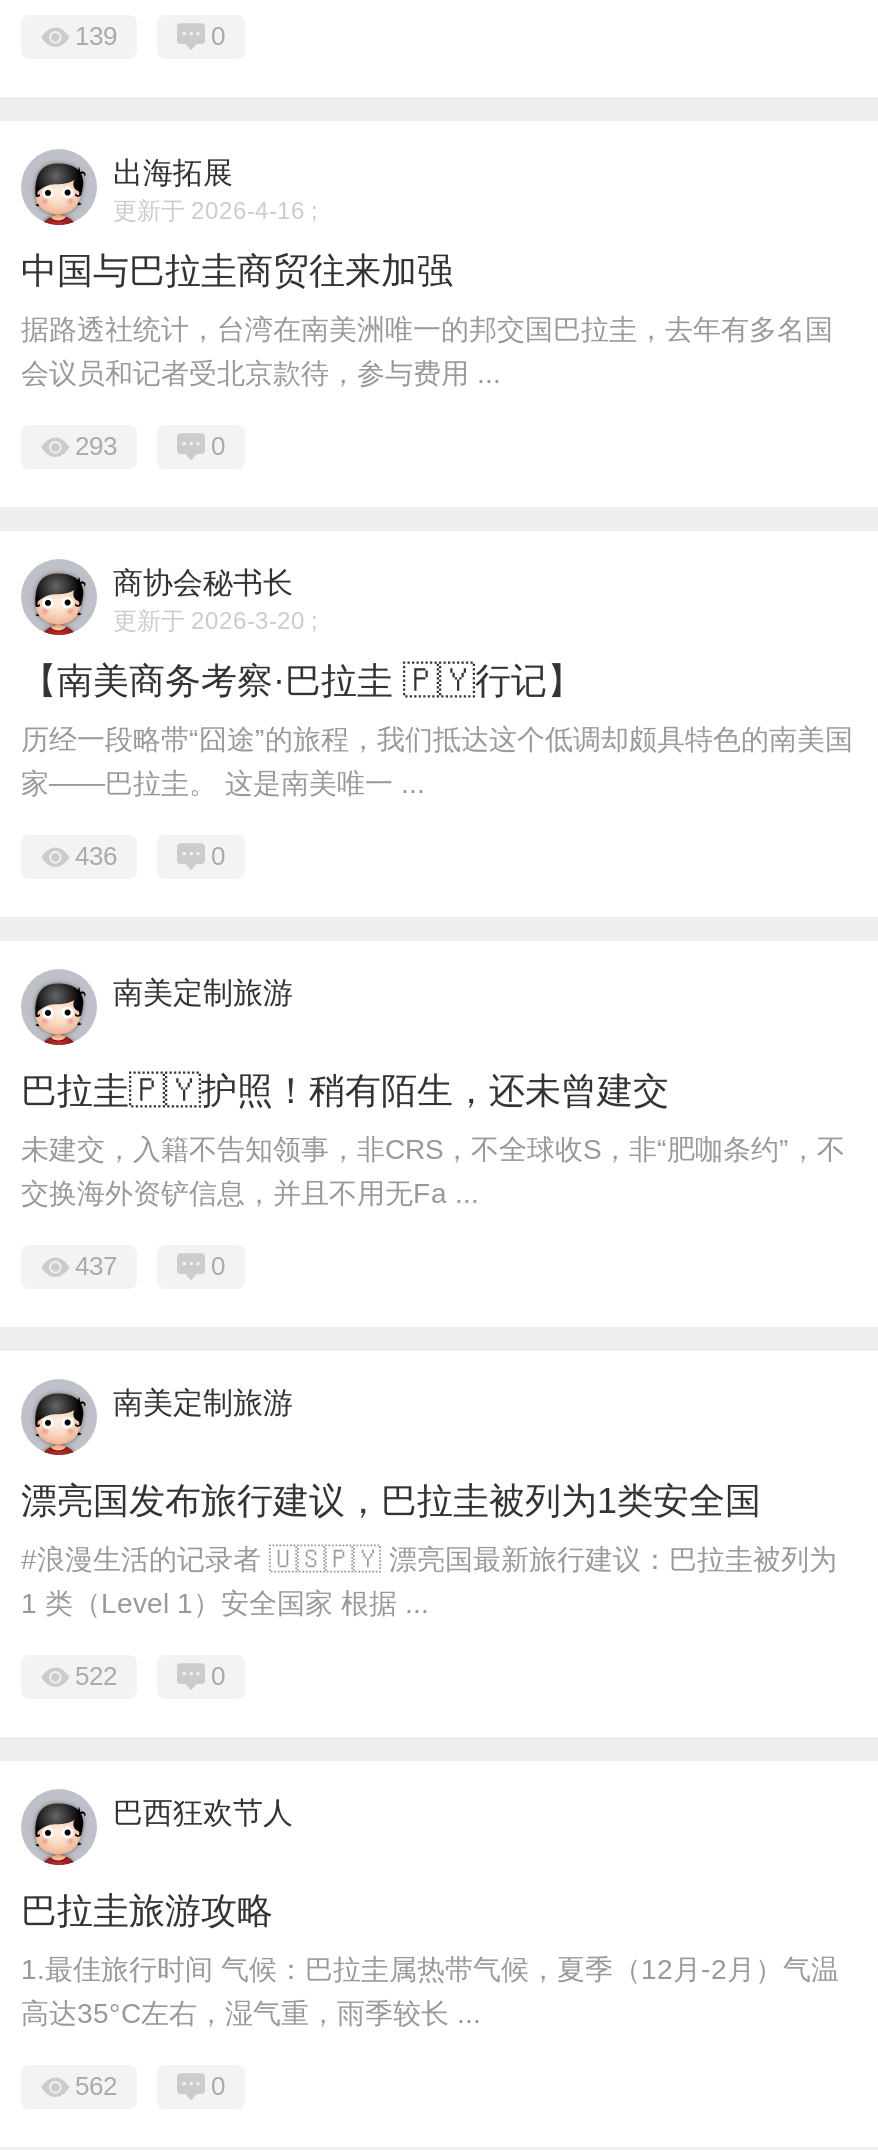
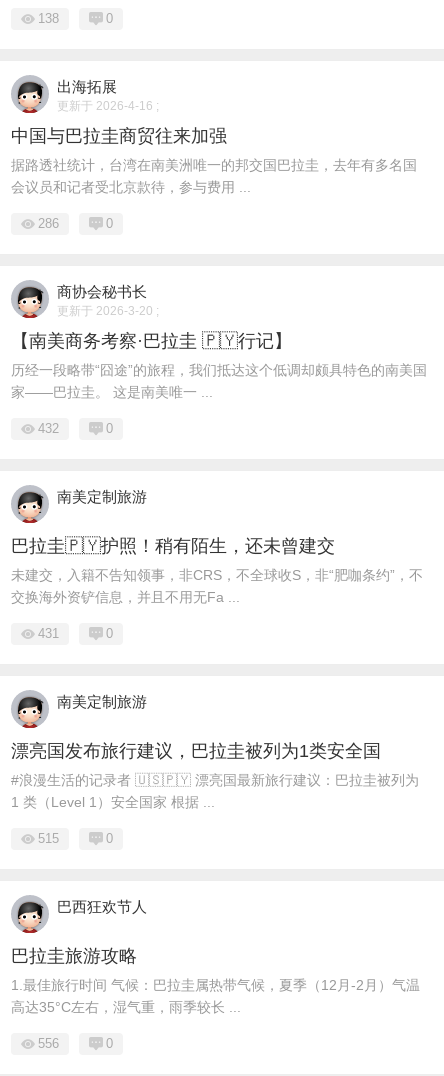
- 139
+ 138

- 293
+ 286

- 436
+ 432

- 437
+ 431

- 522
+ 515

- 562
+ 556
